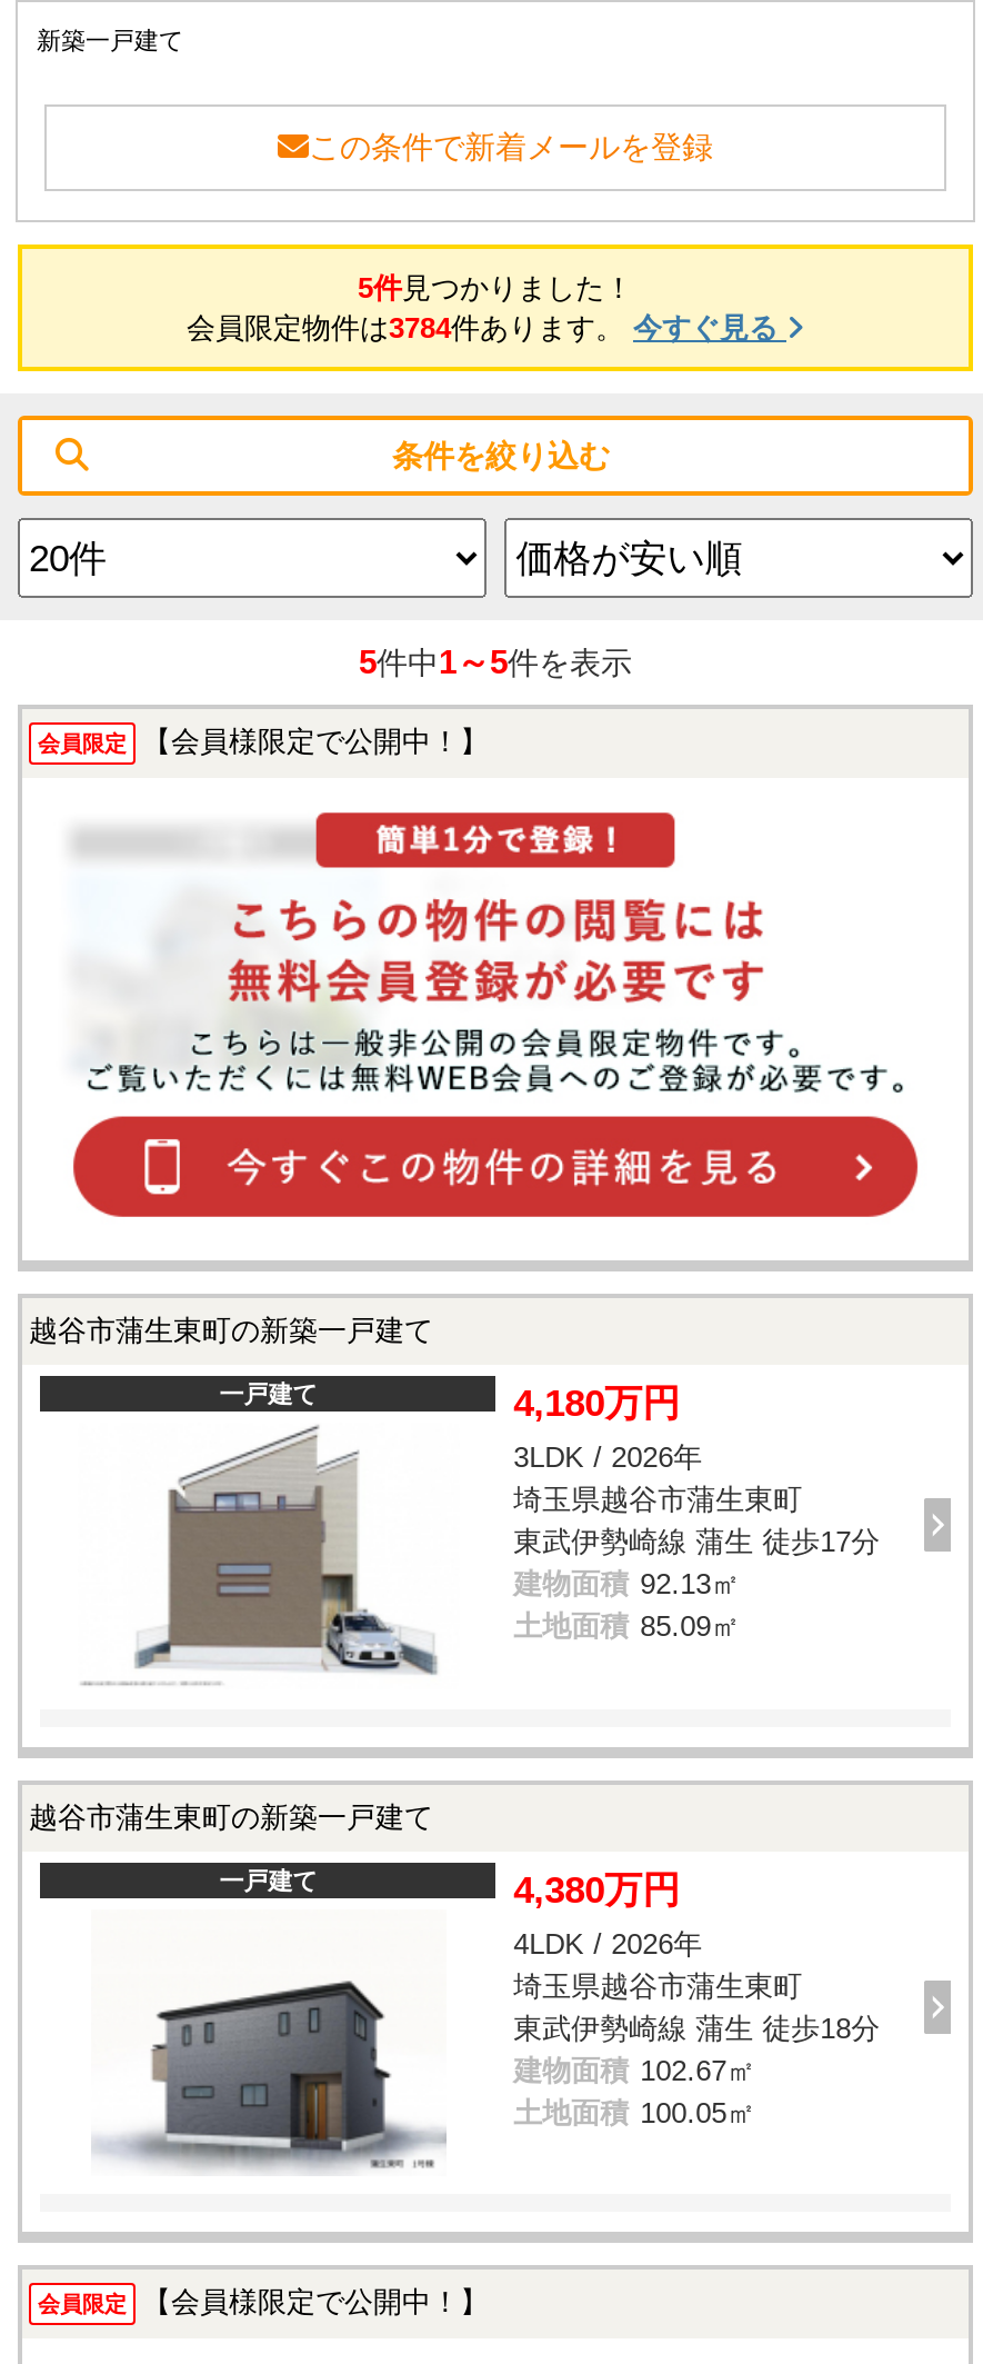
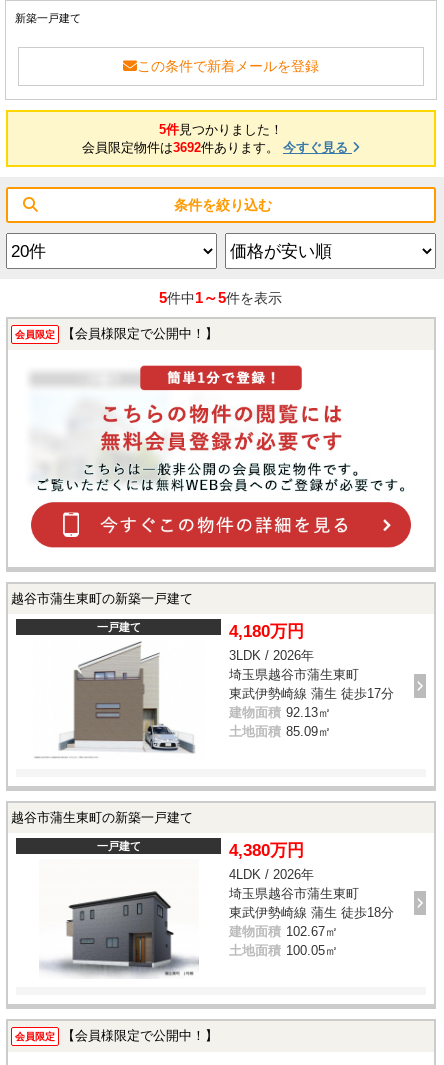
- 会員限定物件は3784件あります。今すぐ見る
+ 会員限定物件は3692件あります。今すぐ見る
